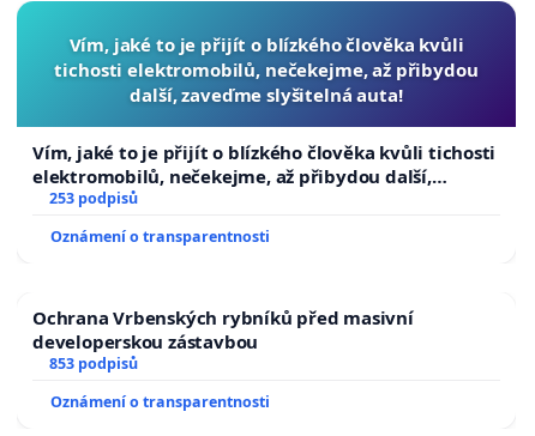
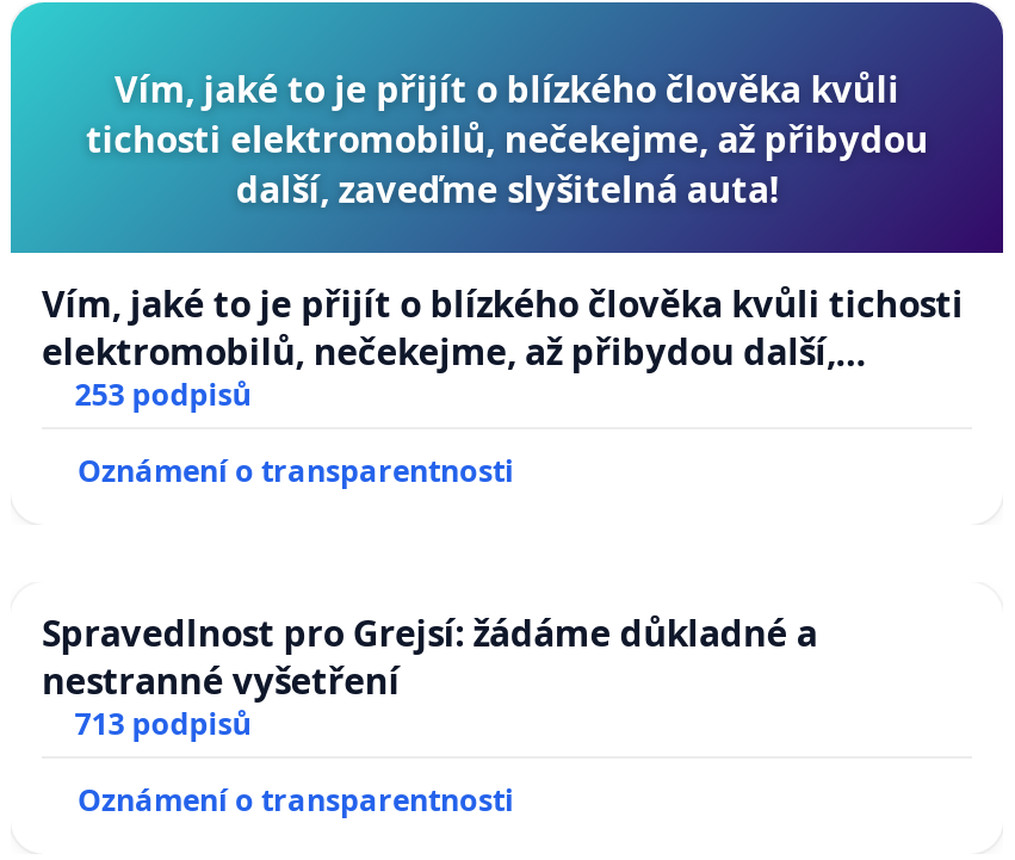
- Ochrana Vrbenských rybníků před masivní
- developerskou zástavbou
- 853 podpisů
+ Spravedlnost pro Grejsí: žádáme důkladné a
+ nestranné vyšetření
+ 713 podpisů
